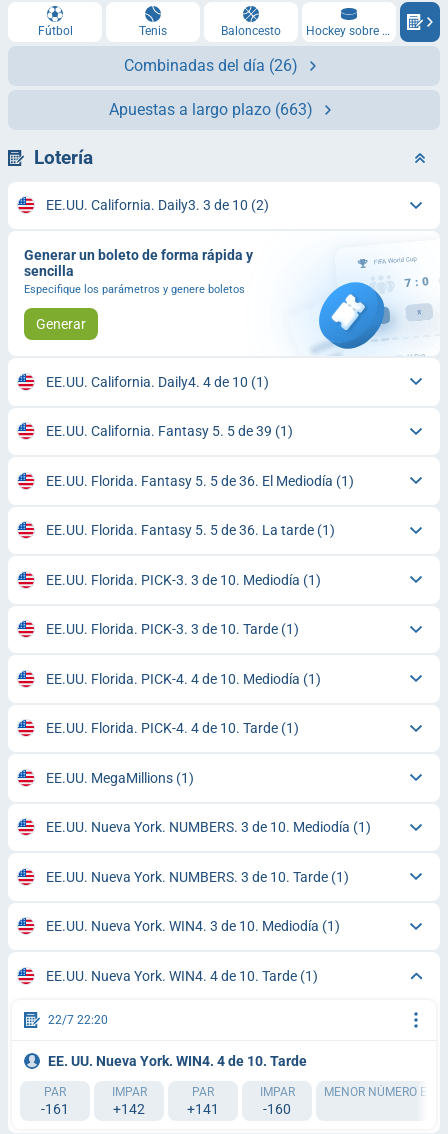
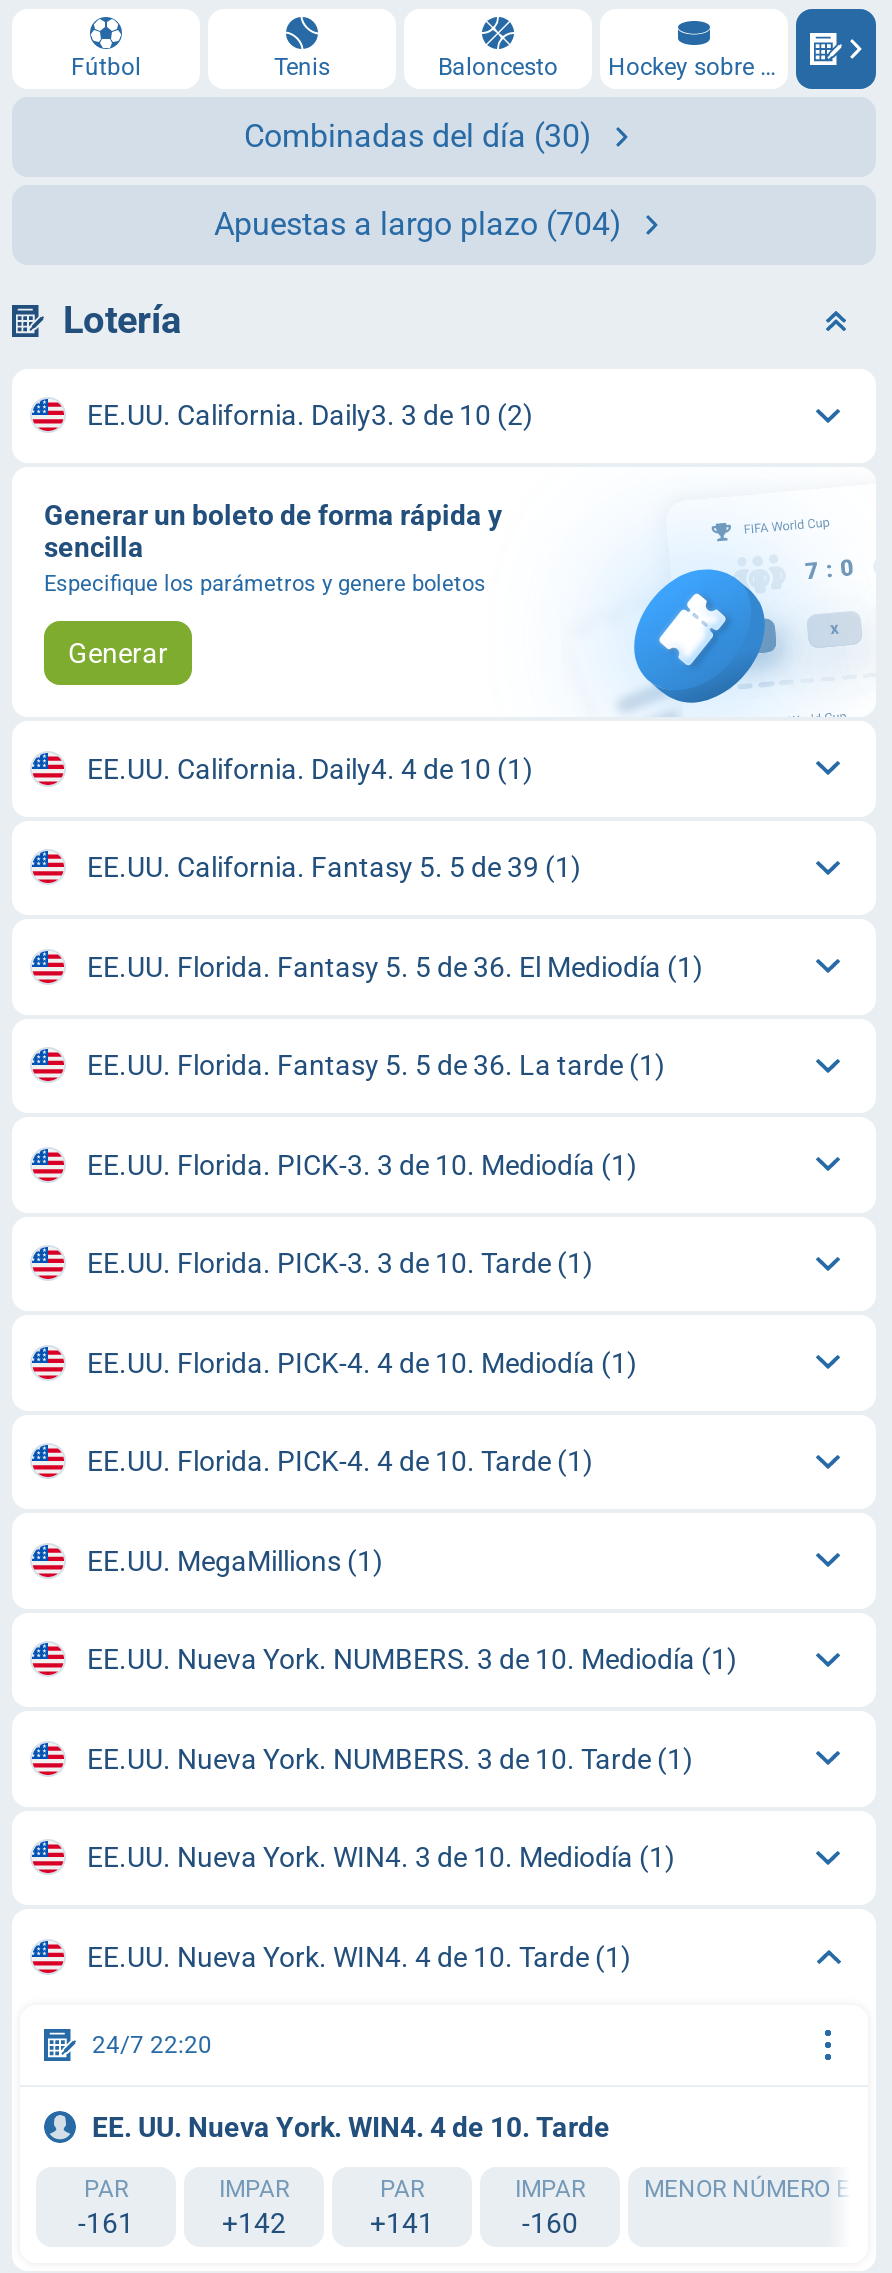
- Combinadas del día (26)
+ Combinadas del día (30)

- Apuestas a largo plazo (663)
+ Apuestas a largo plazo (704)

- 22/7 22:20
+ 24/7 22:20
